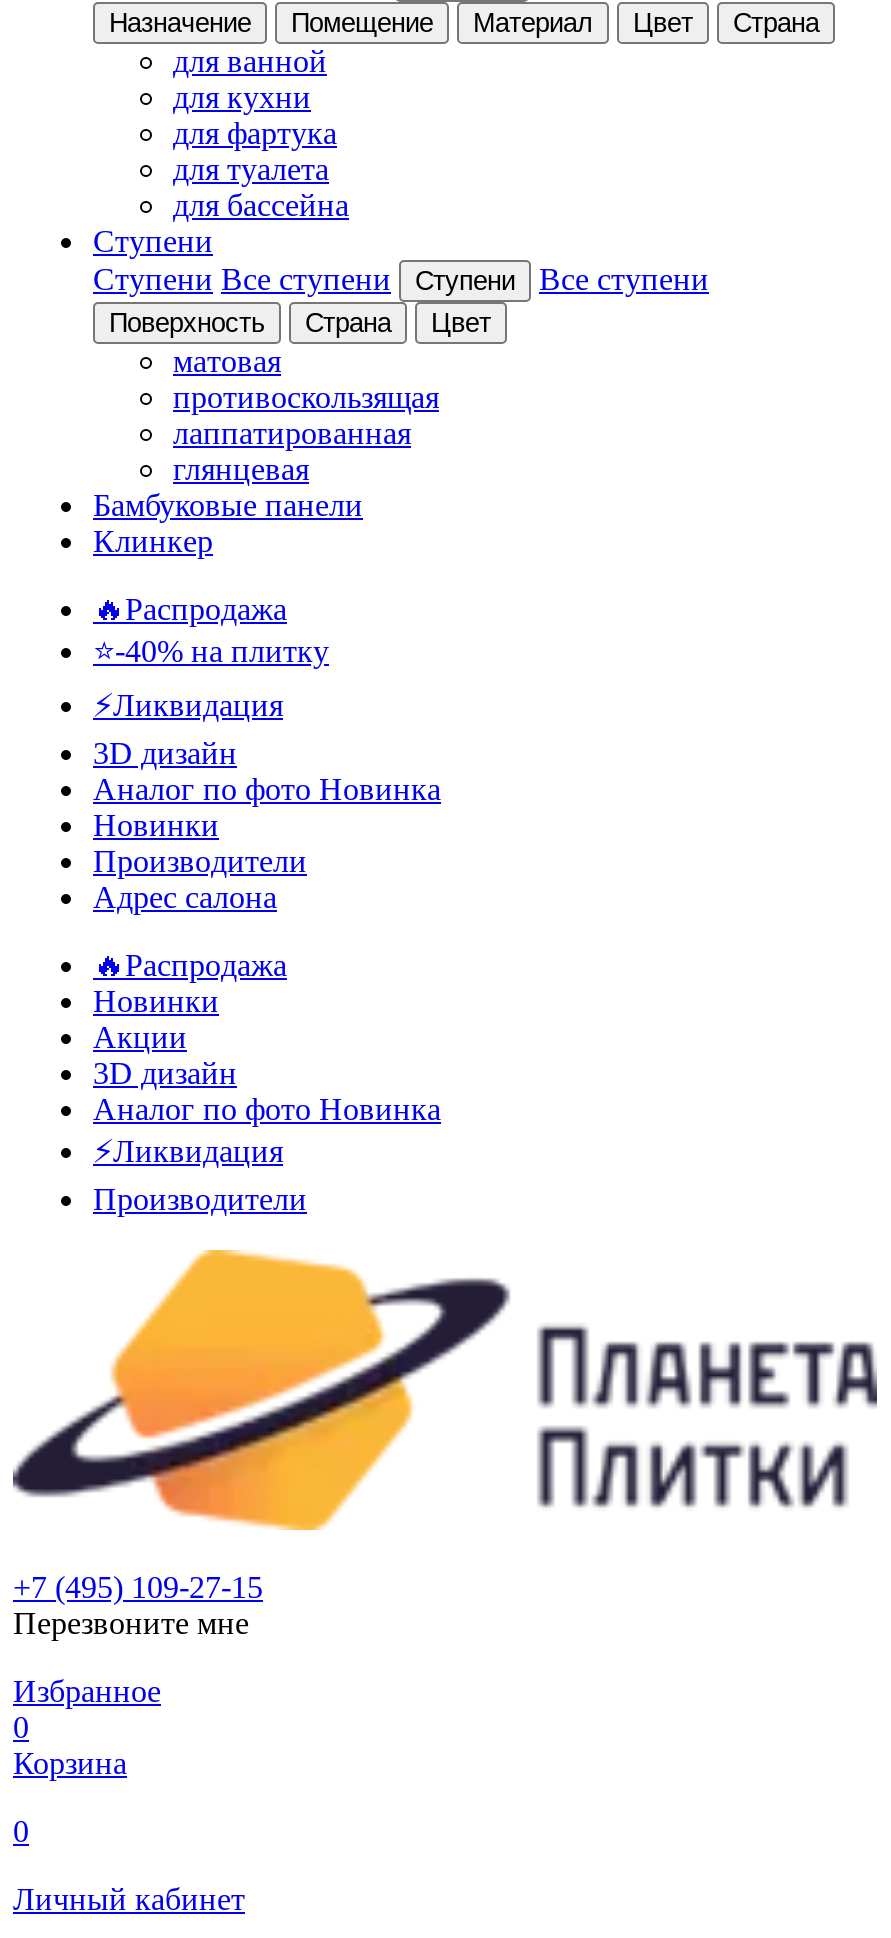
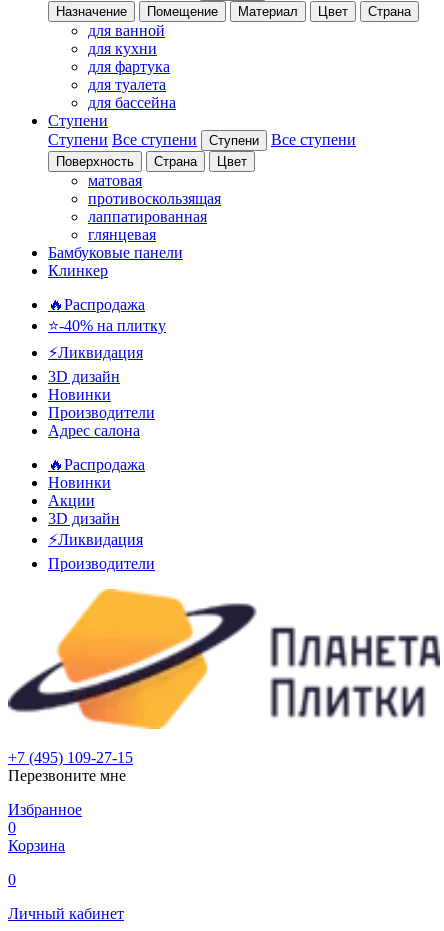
- Аналог по фото Новинка

- Аналог по фото Новинка
